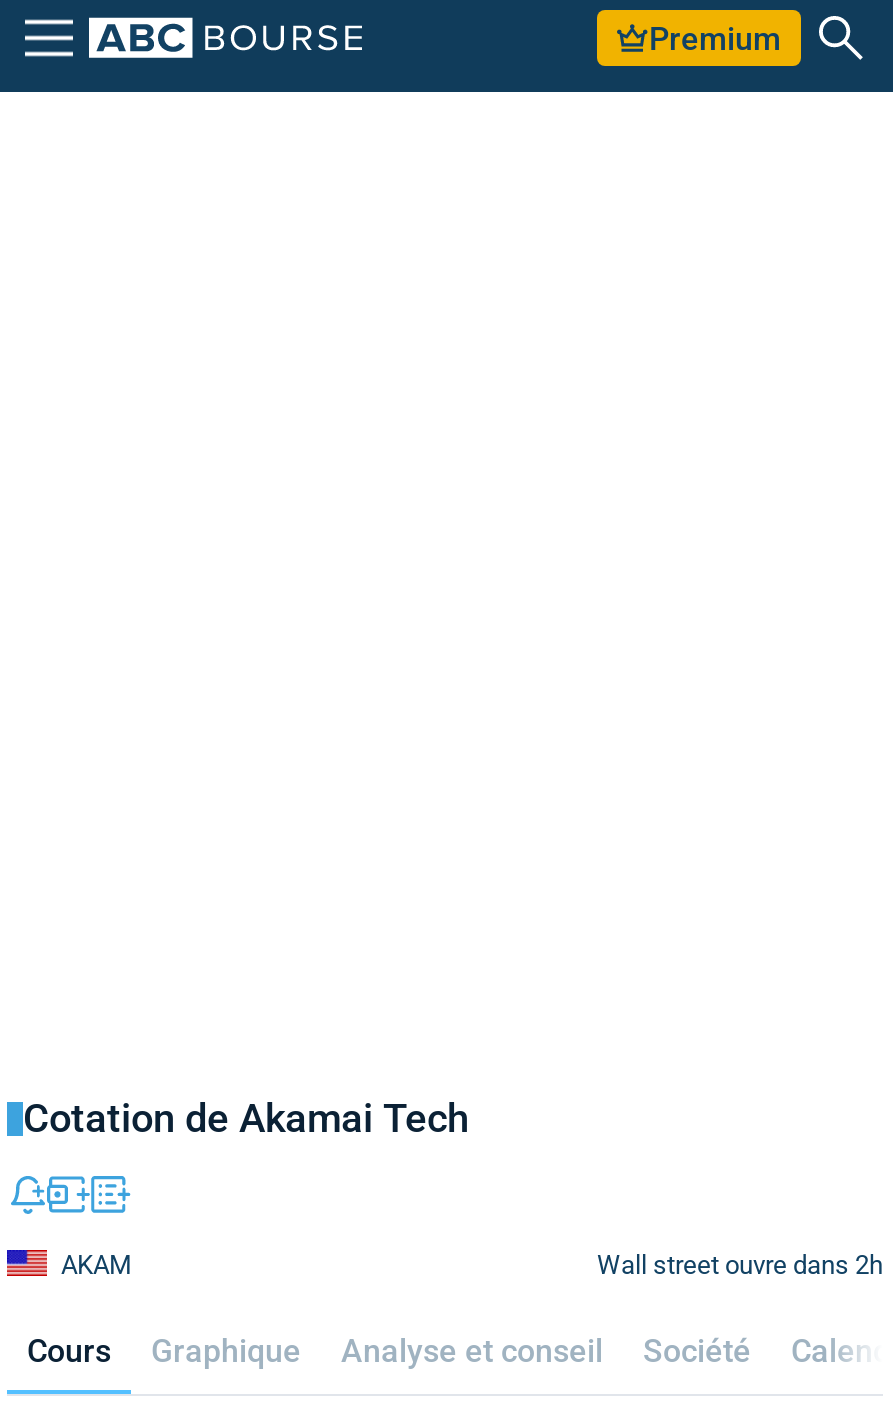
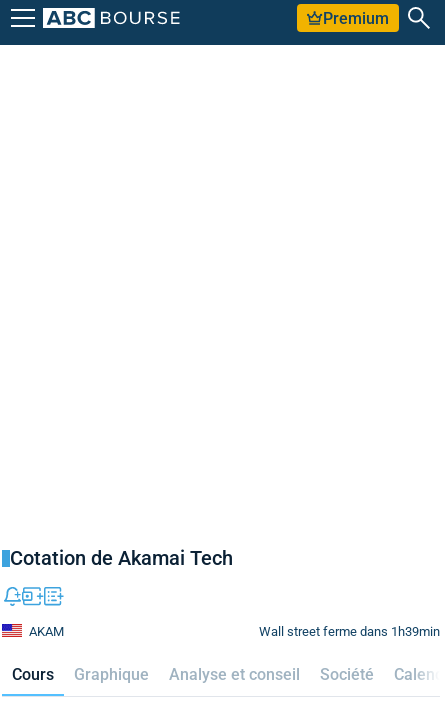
- Wall street ouvre dans 2h
+ Wall street ferme dans 1h39min
